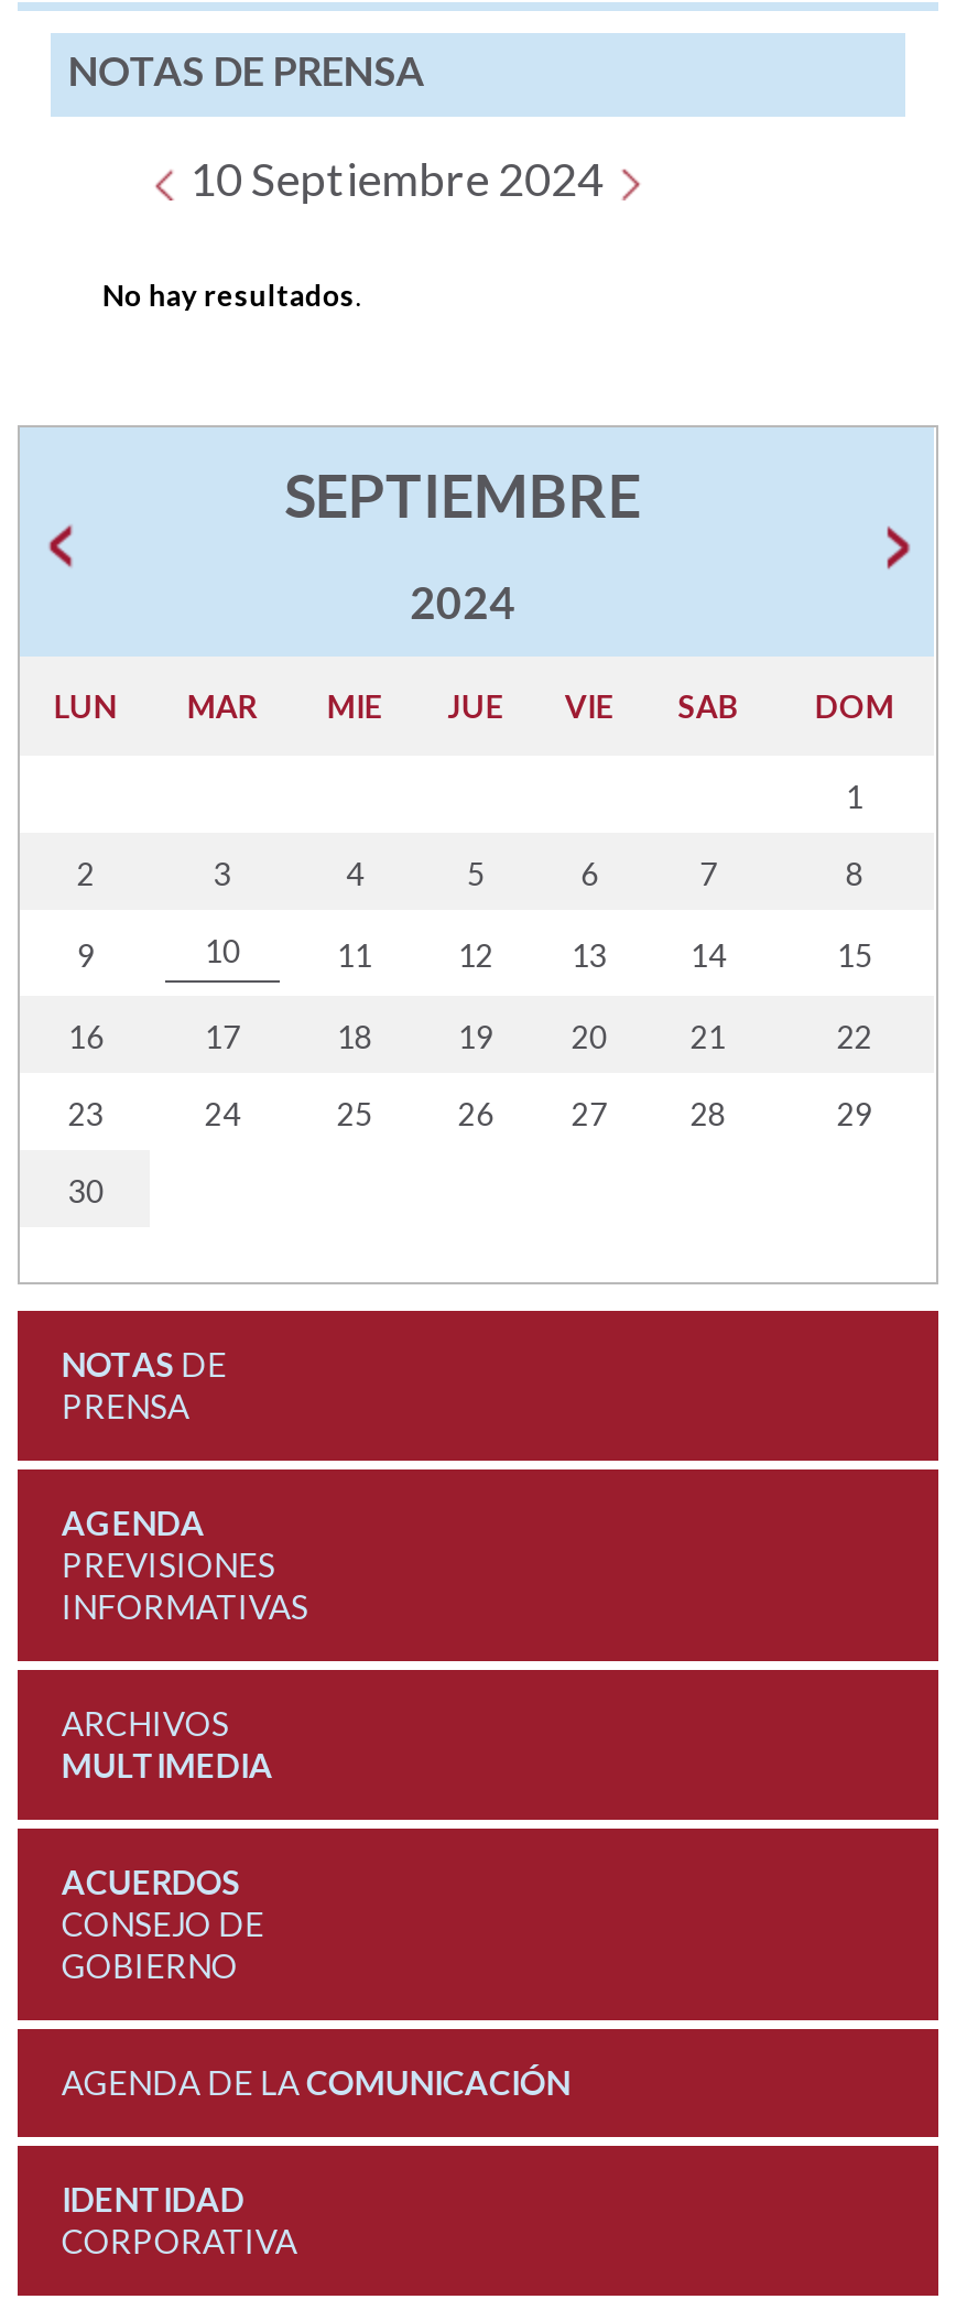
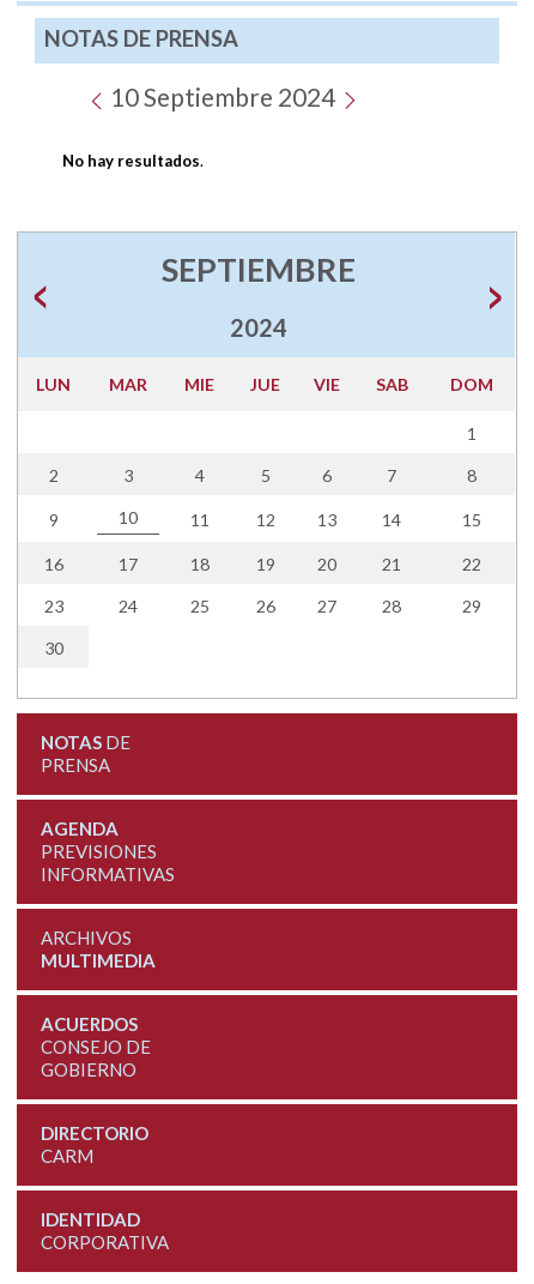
- AGENDA DE LA COMUNICACIÓN
+ DIRECTORIO
+ CARM
